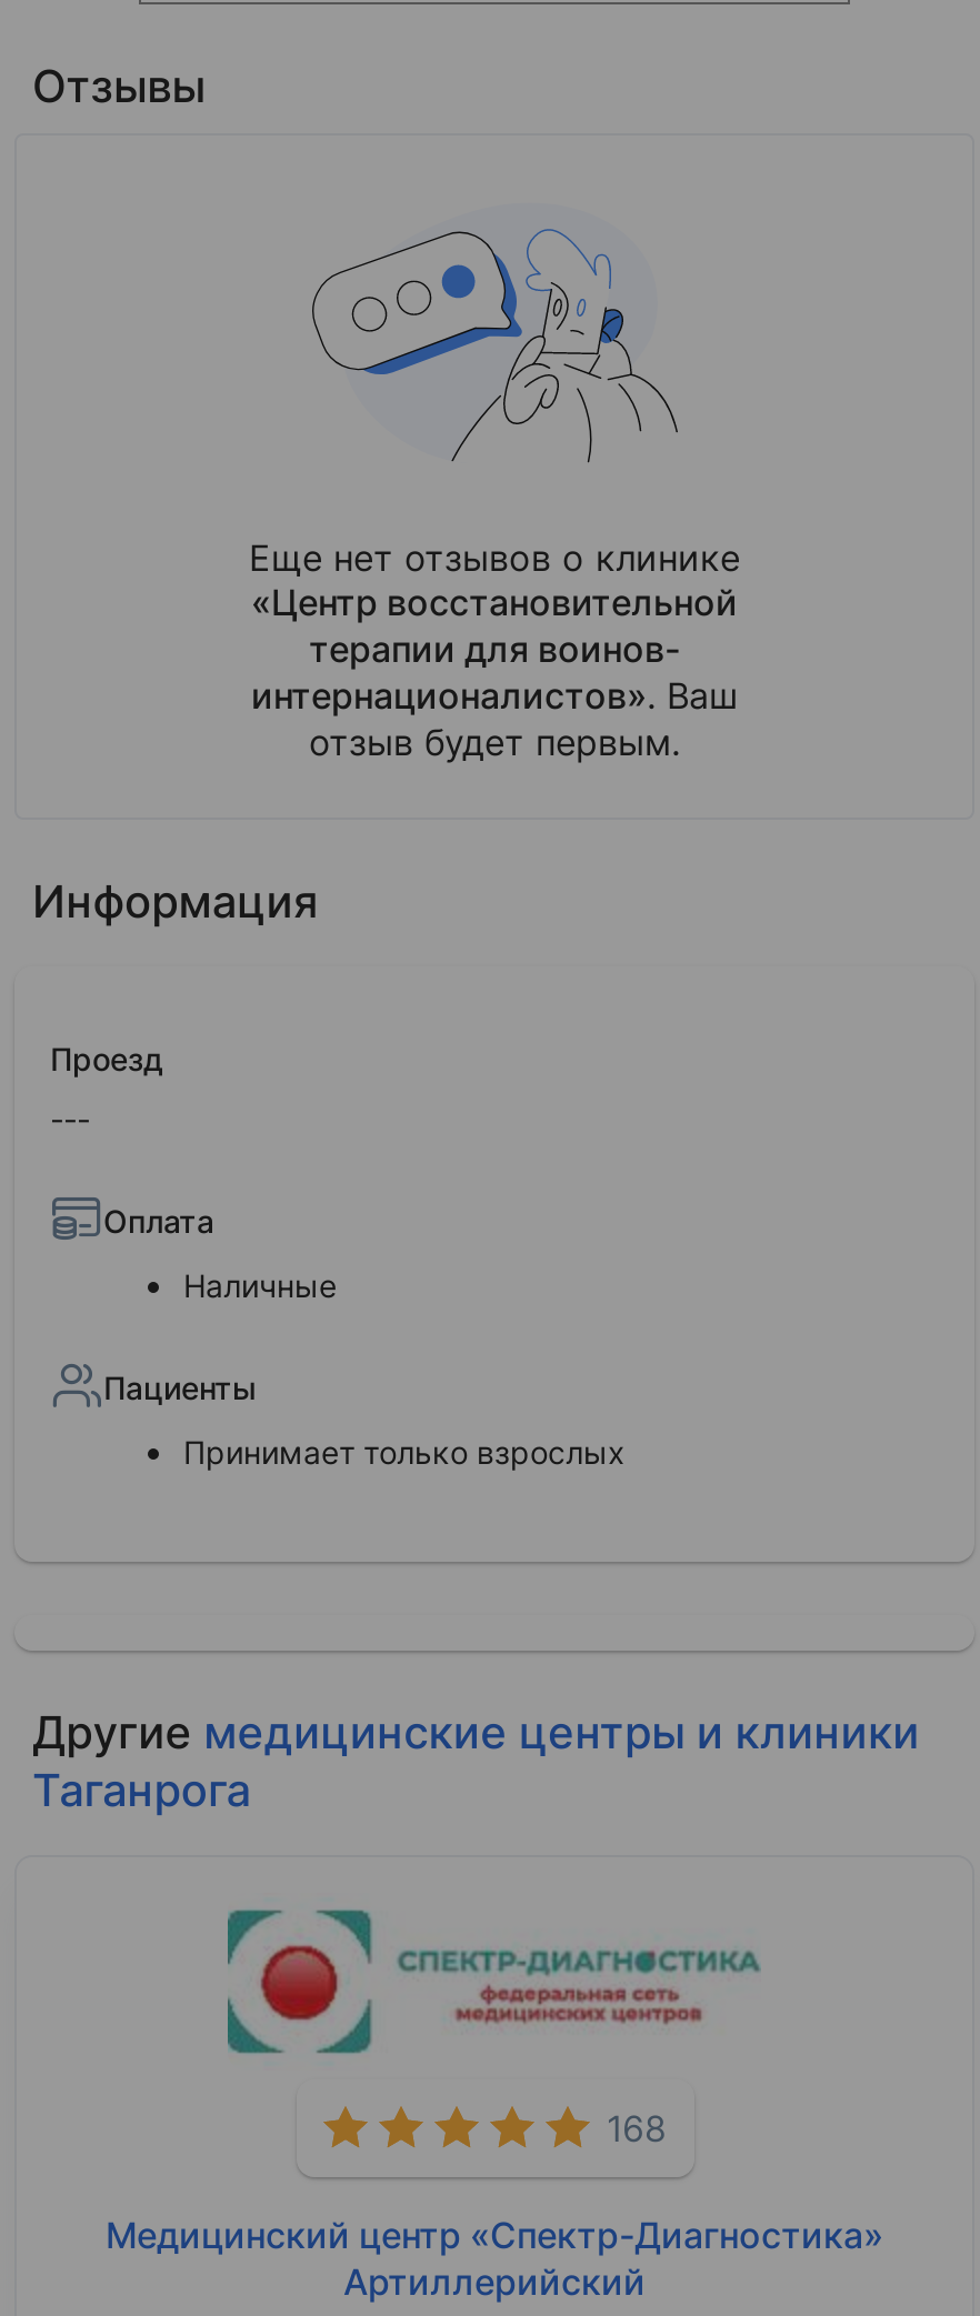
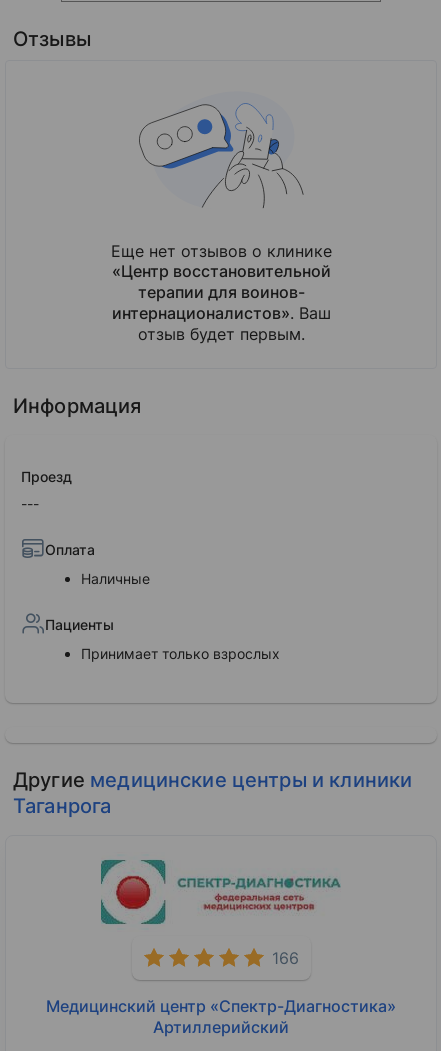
- 168
+ 166
